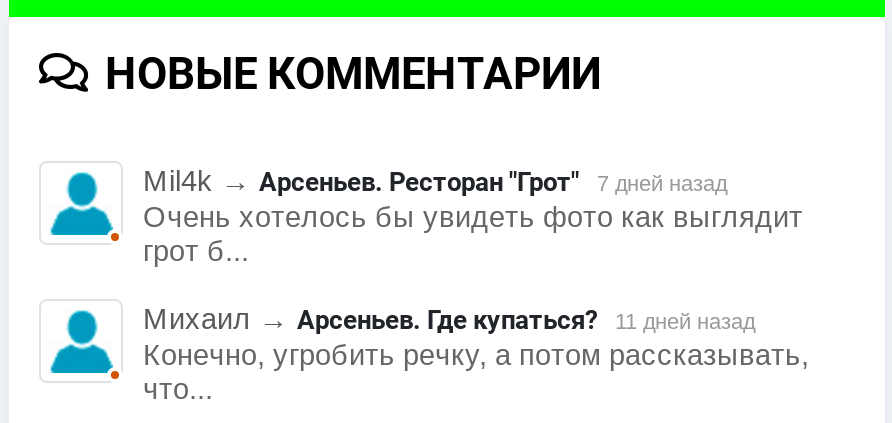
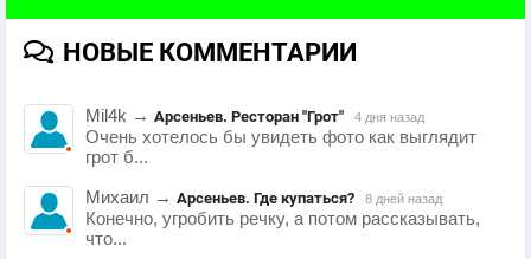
- 7 дней назад
+ 4 дня назад

- 11 дней назад
+ 8 дней назад
